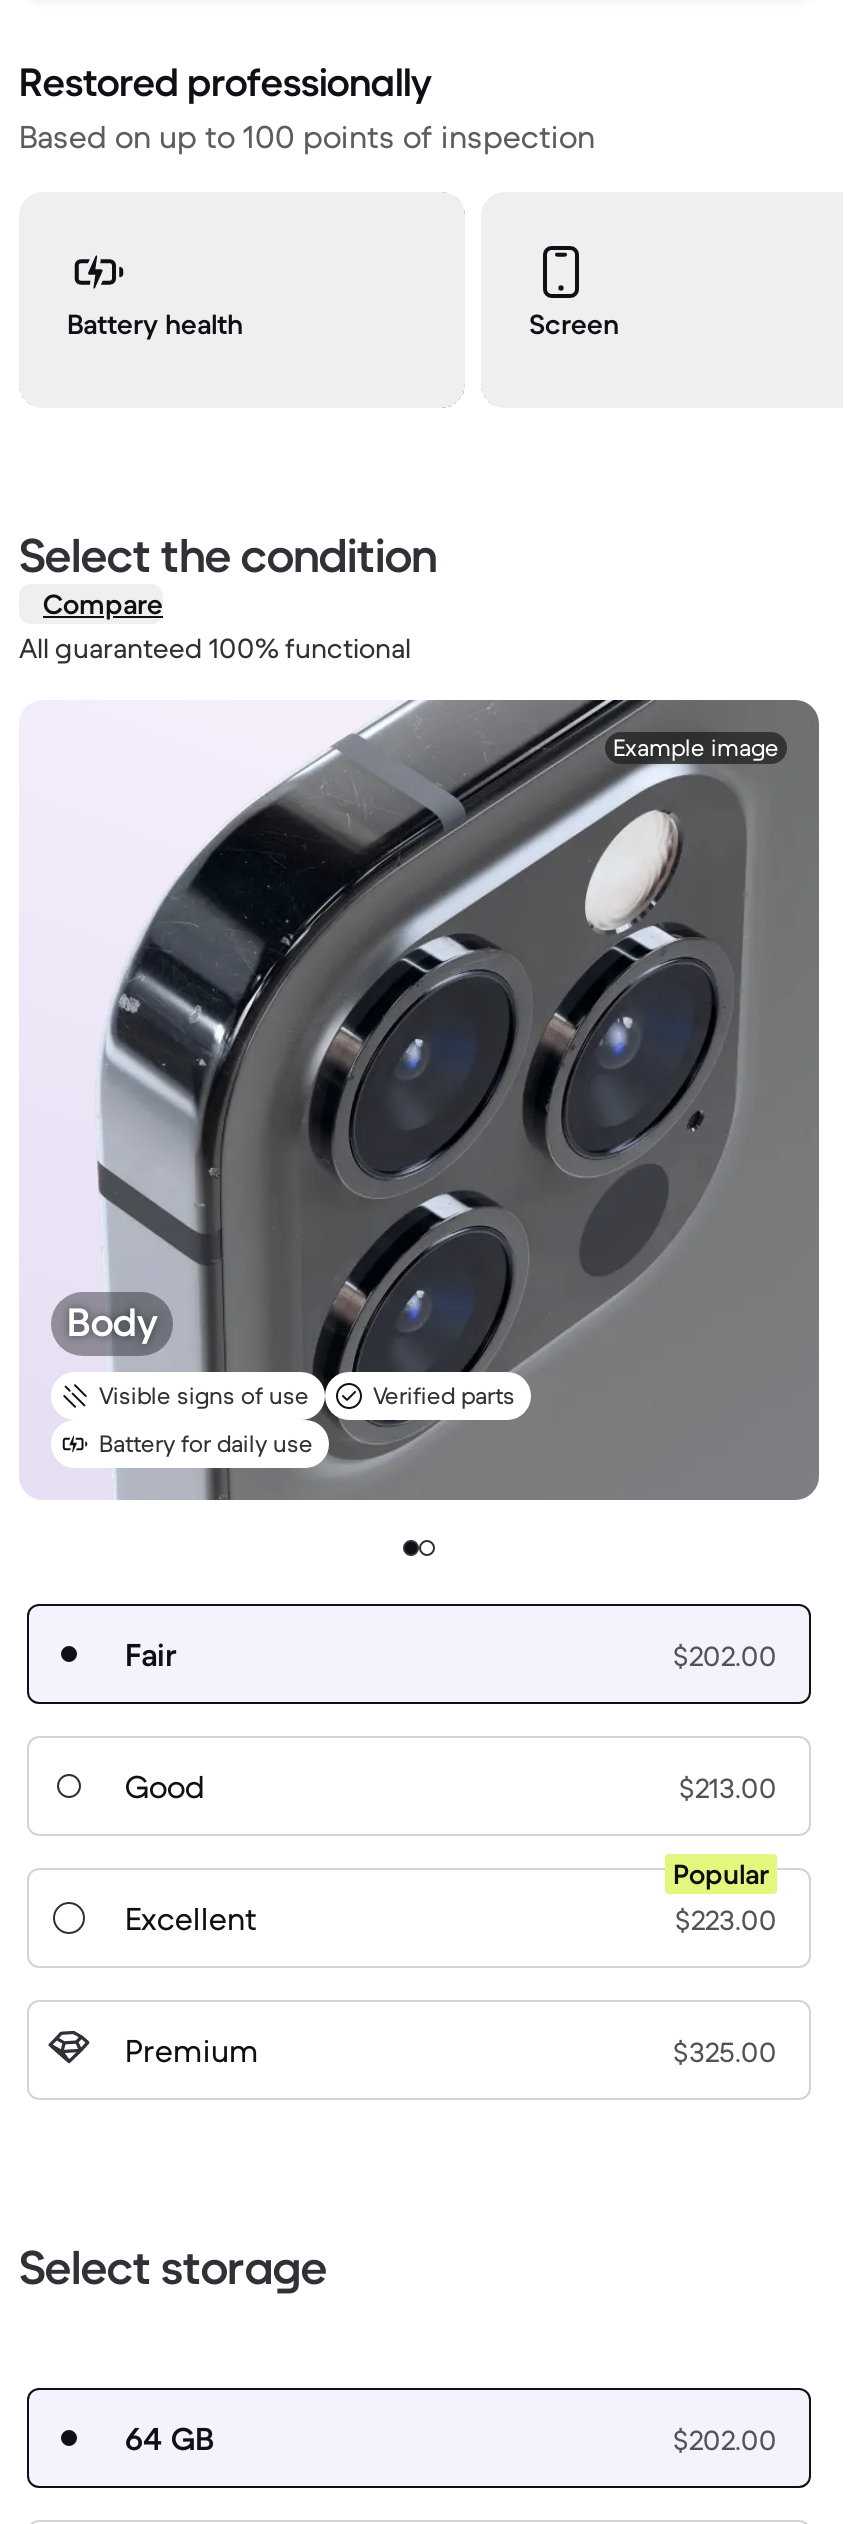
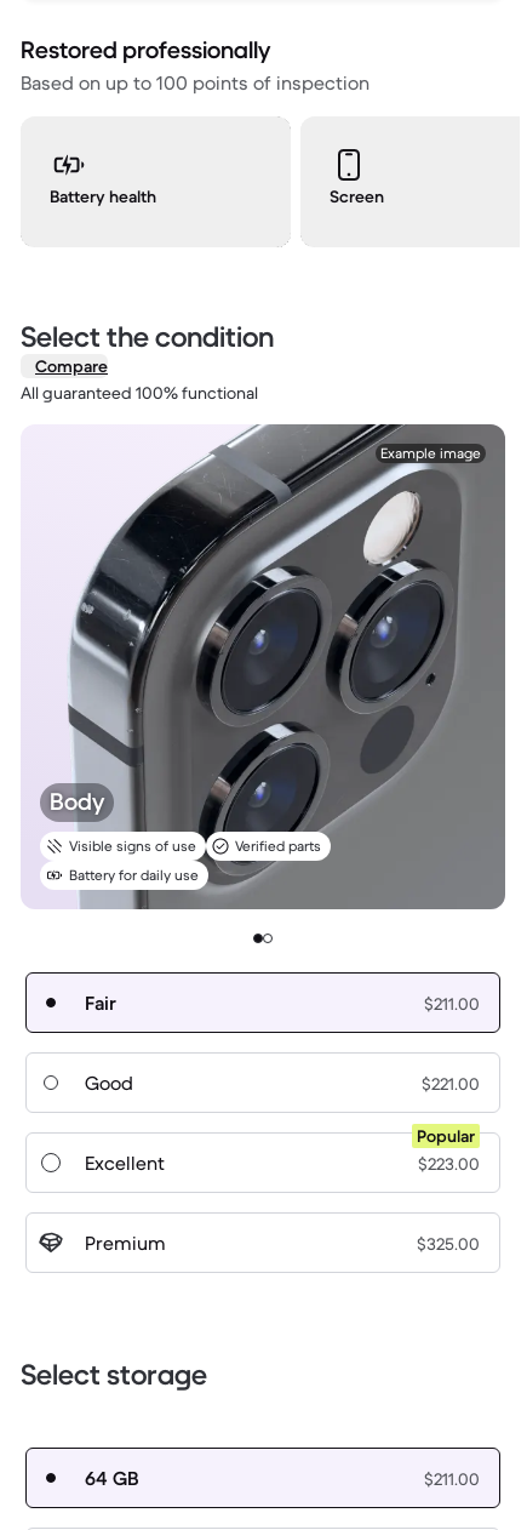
- $202.00
+ $211.00

- $213.00
+ $221.00

- $202.00
+ $211.00
